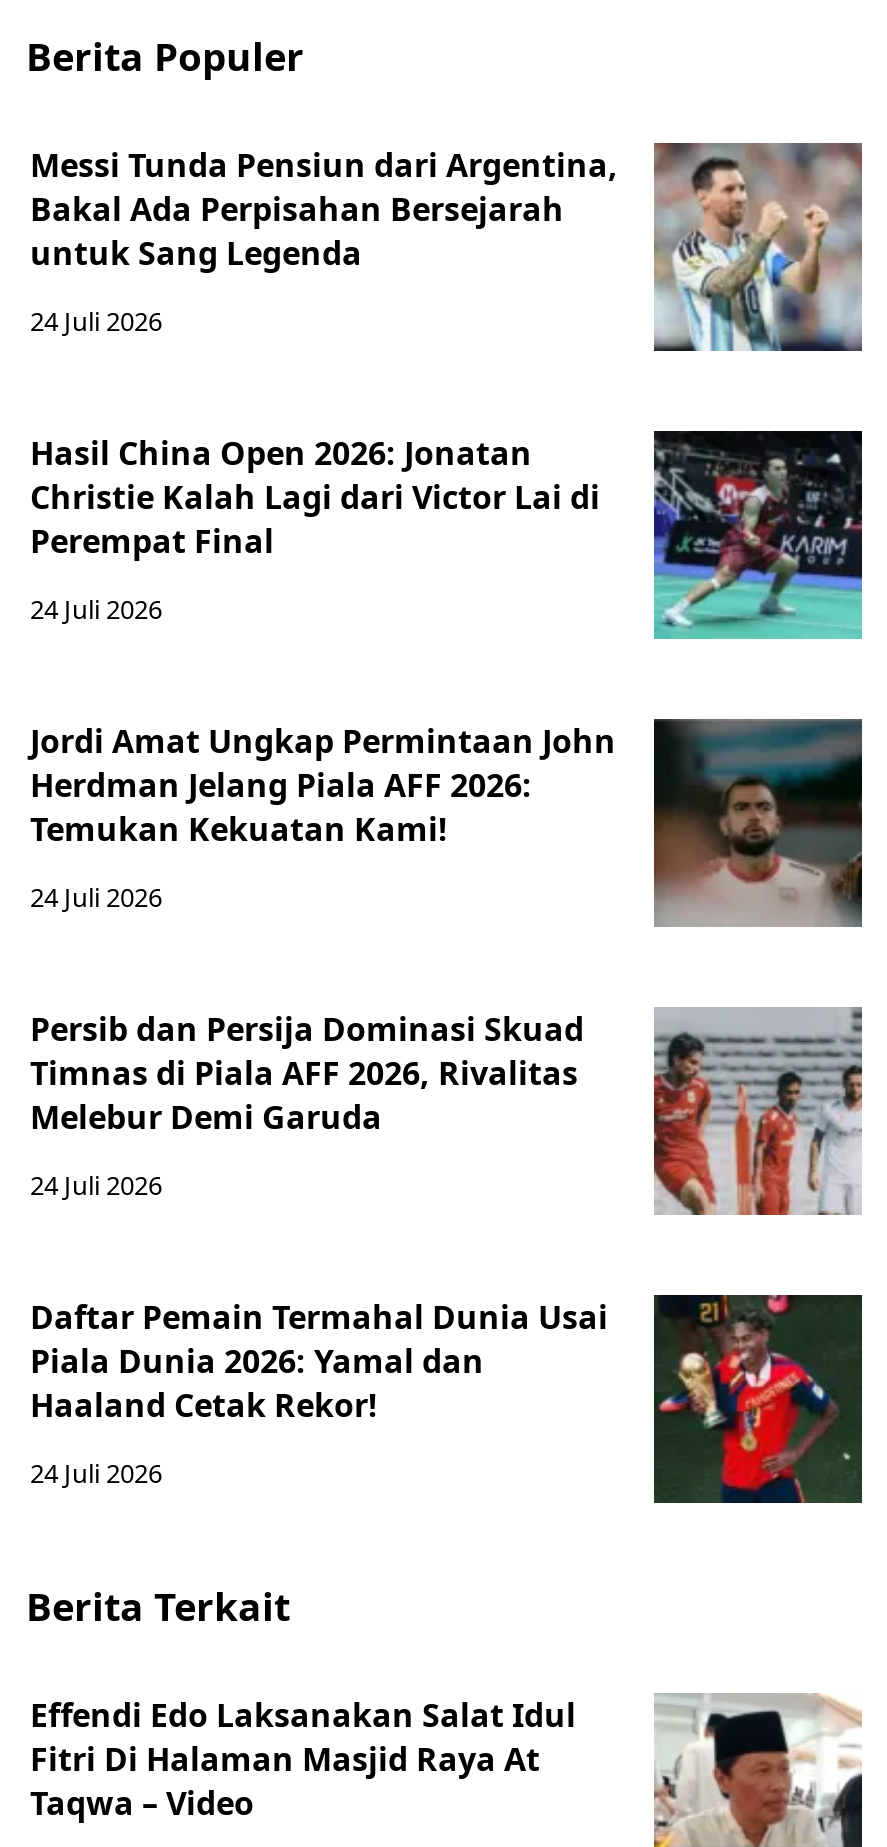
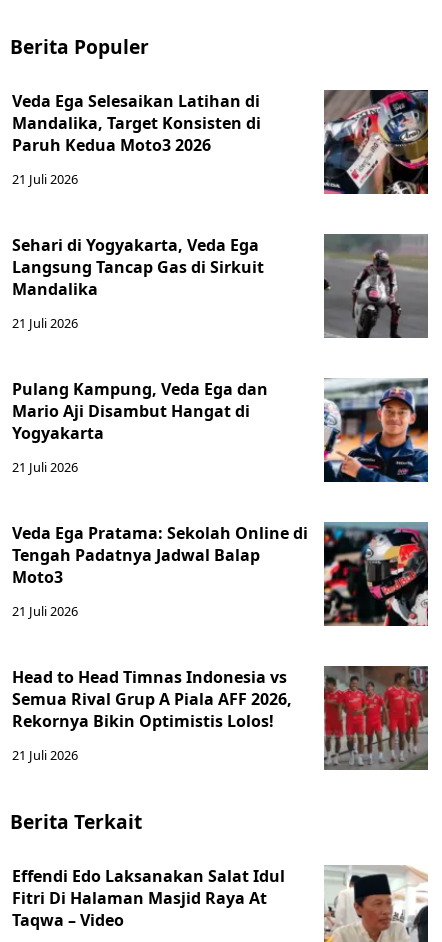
- Messi Tunda Pensiun dari Argentina,
- Bakal Ada Perpisahan Bersejarah
- untuk Sang Legenda
+ Veda Ega Selesaikan Latihan di
+ Mandalika, Target Konsisten di
+ Paruh Kedua Moto3 2026

- [image]
+ [image]

- 24 Juli 2026
+ 21 Juli 2026

- Hasil China Open 2026: Jonatan
- Christie Kalah Lagi dari Victor Lai di
- Perempat Final
+ Sehari di Yogyakarta, Veda Ega
+ Langsung Tancap Gas di Sirkuit
+ Mandalika

- [image]
+ [image]

- 24 Juli 2026
+ 21 Juli 2026

- Jordi Amat Ungkap Permintaan John
- Herdman Jelang Piala AFF 2026:
- Temukan Kekuatan Kami!
+ Pulang Kampung, Veda Ega dan
+ Mario Aji Disambut Hangat di
+ Yogyakarta

- [image]
+ [image]

- 24 Juli 2026
+ 21 Juli 2026

- [image]
- Persib dan Persija Dominasi Skuad
- Timnas di Piala AFF 2026, Rivalitas
- Melebur Demi Garuda
+ [image]
+ Veda Ega Pratama: Sekolah Online di
+ Tengah Padatnya Jadwal Balap
+ Moto3

- 24 Juli 2026
+ 21 Juli 2026

- [image]
- Daftar Pemain Termahal Dunia Usai
- Piala Dunia 2026: Yamal dan
- Haaland Cetak Rekor!
+ [image]
+ Head to Head Timnas Indonesia vs
+ Semua Rival Grup A Piala AFF 2026,
+ Rekornya Bikin Optimistis Lolos!

- 24 Juli 2026
+ 21 Juli 2026
